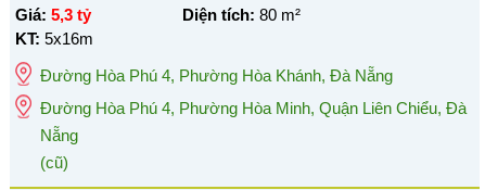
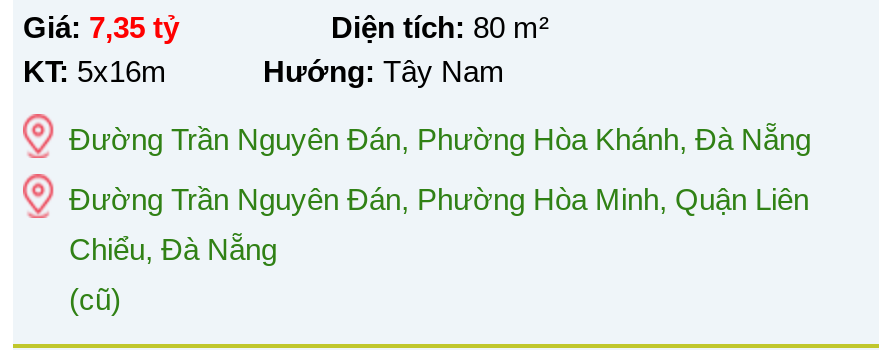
- Giá: 5,3 tỷ
+ Giá: 7,35 tỷ

- Đường Hòa Phú 4, Phường Hòa Khánh, Đà Nẵng
- Đường Hòa Phú 4, Phường Hòa Minh, Quận Liên Chiểu, Đà
- Nẵng
+ Hướng: Tây Nam
+ Đường Trần Nguyên Đán, Phường Hòa Khánh, Đà Nẵng
+ Đường Trần Nguyên Đán, Phường Hòa Minh, Quận Liên
+ Chiểu, Đà Nẵng
